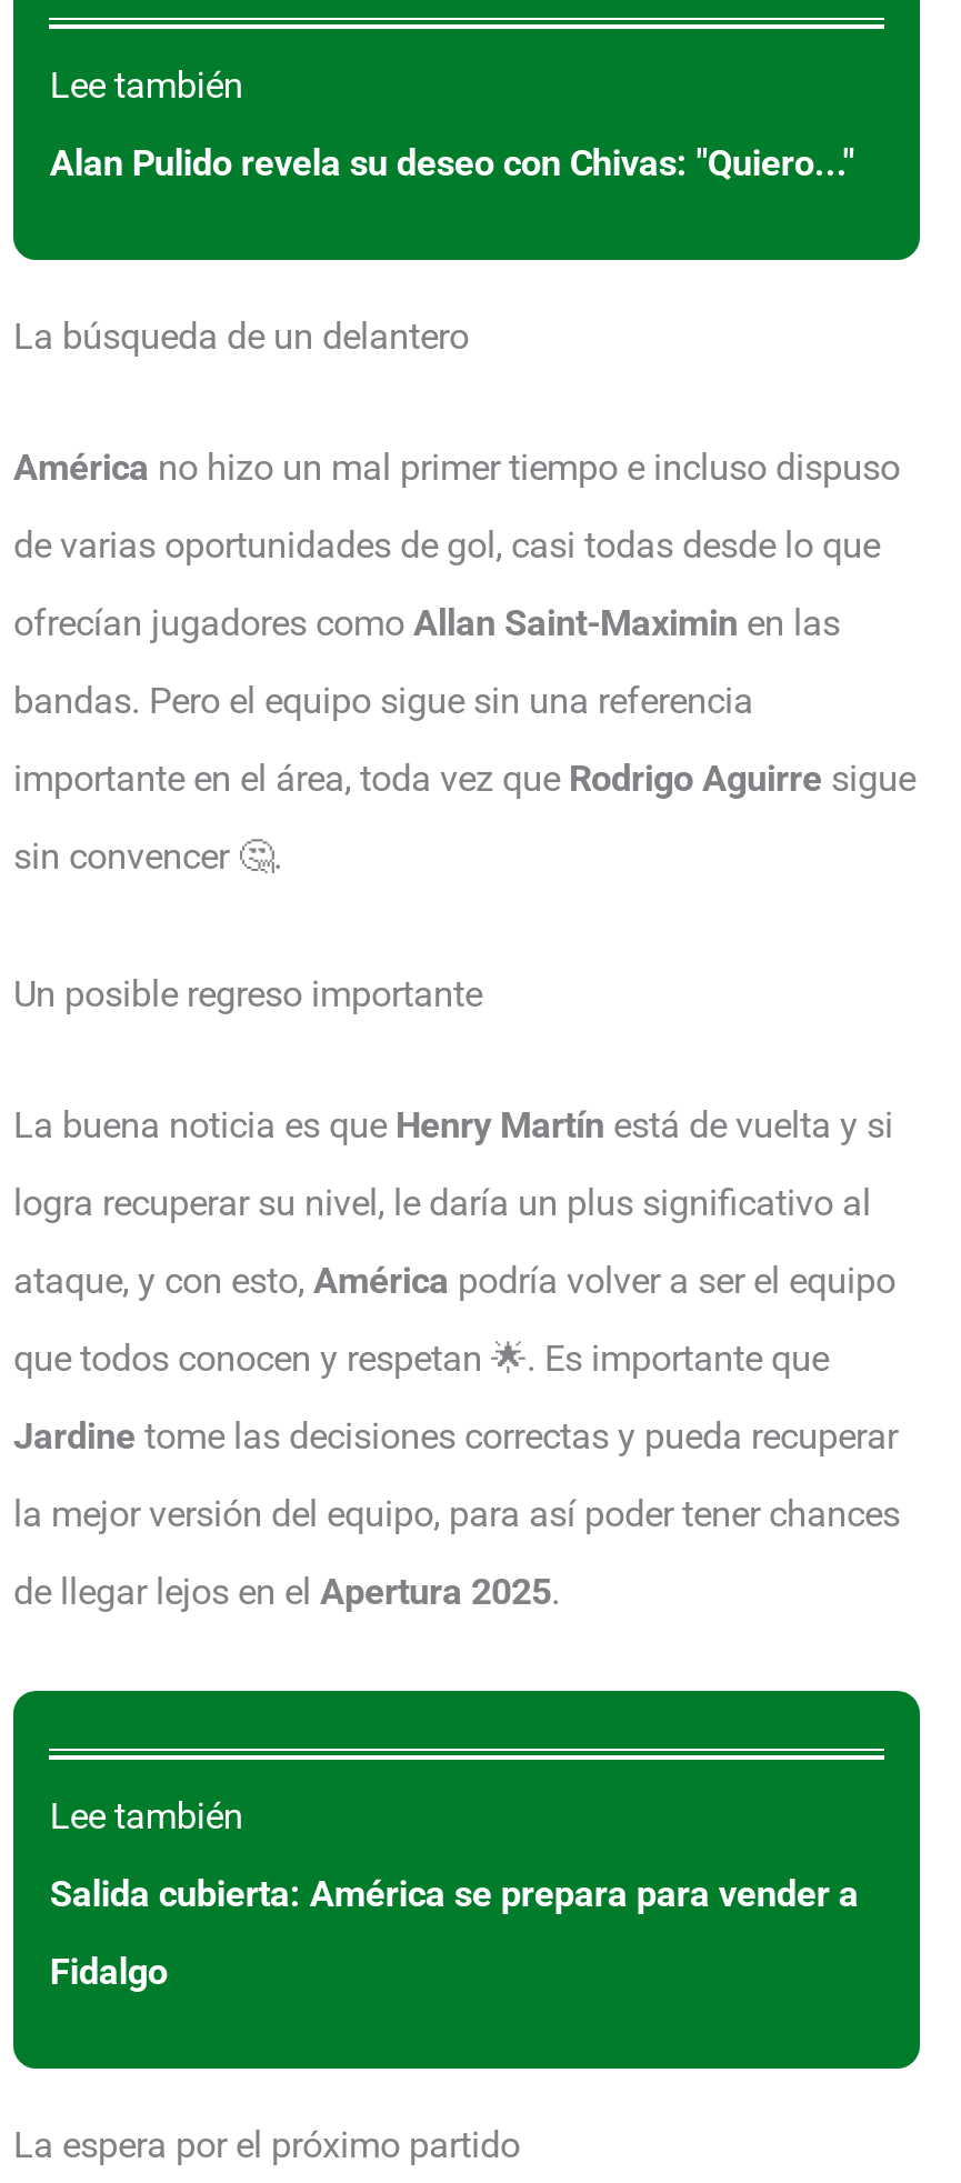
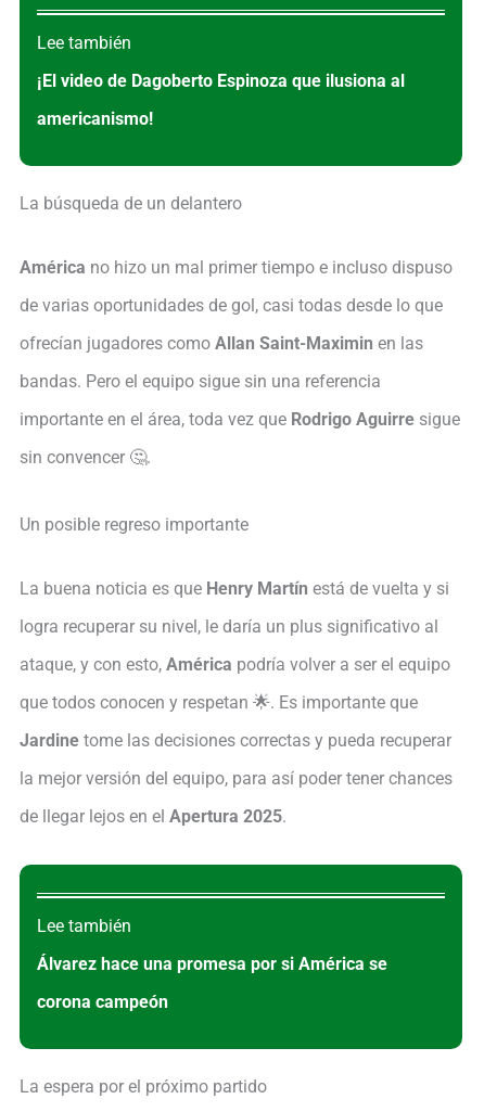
- Alan Pulido revela su deseo con Chivas: "Quiero..."
+ ¡El video de Dagoberto Espinoza que ilusiona al
+ americanismo!

- Salida cubierta: América se prepara para vender a
+ Álvarez hace una promesa por si América se

- Fidalgo
+ corona campeón
